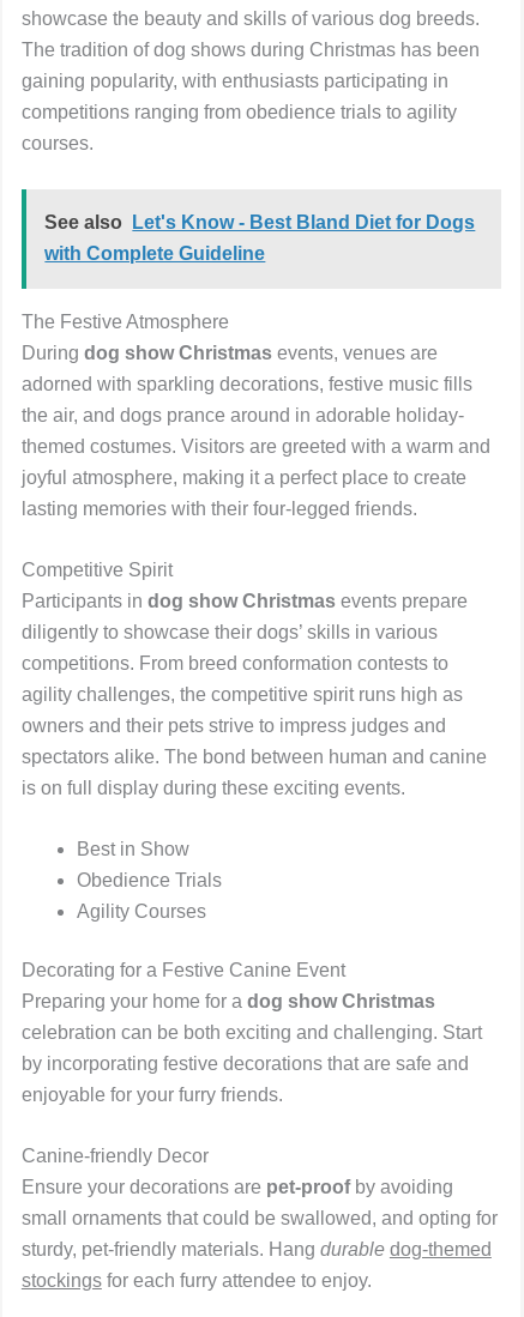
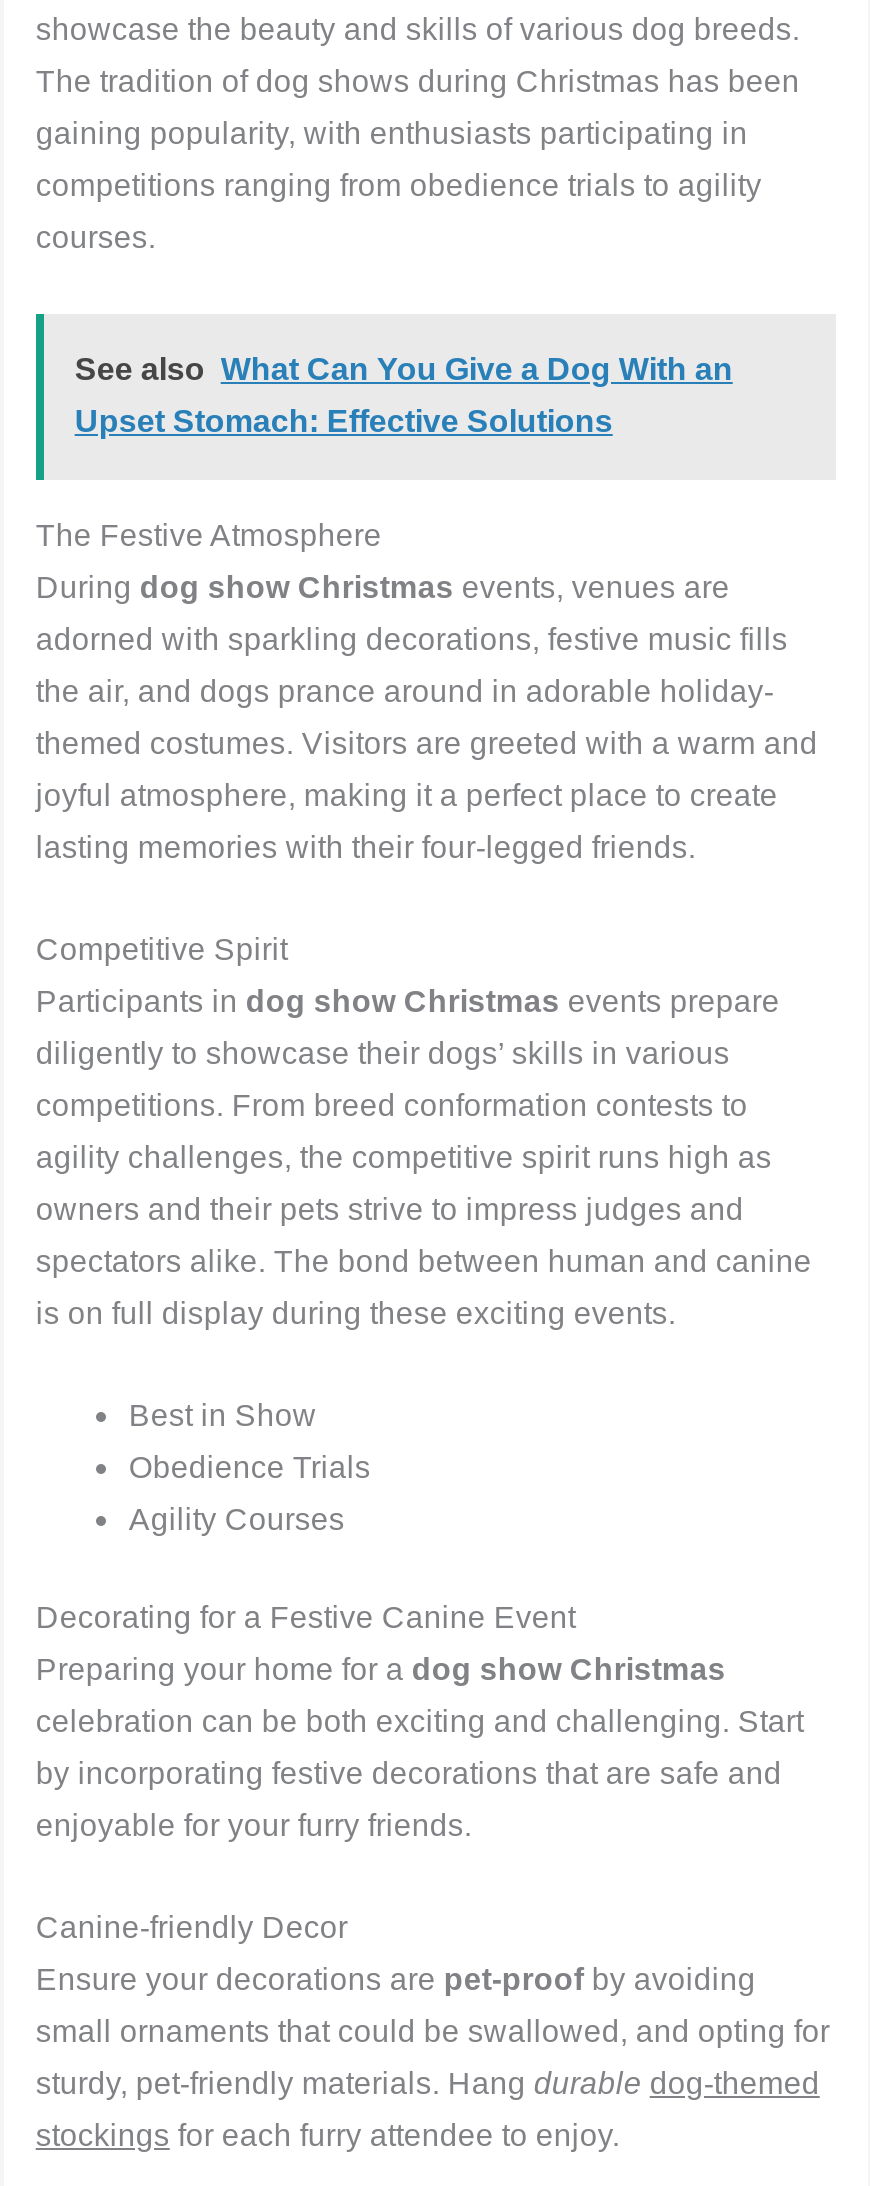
- See also Let's Know - Best Bland Diet for Dogs
+ See also What Can You Give a Dog With an

- with Complete Guideline
+ Upset Stomach: Effective Solutions
